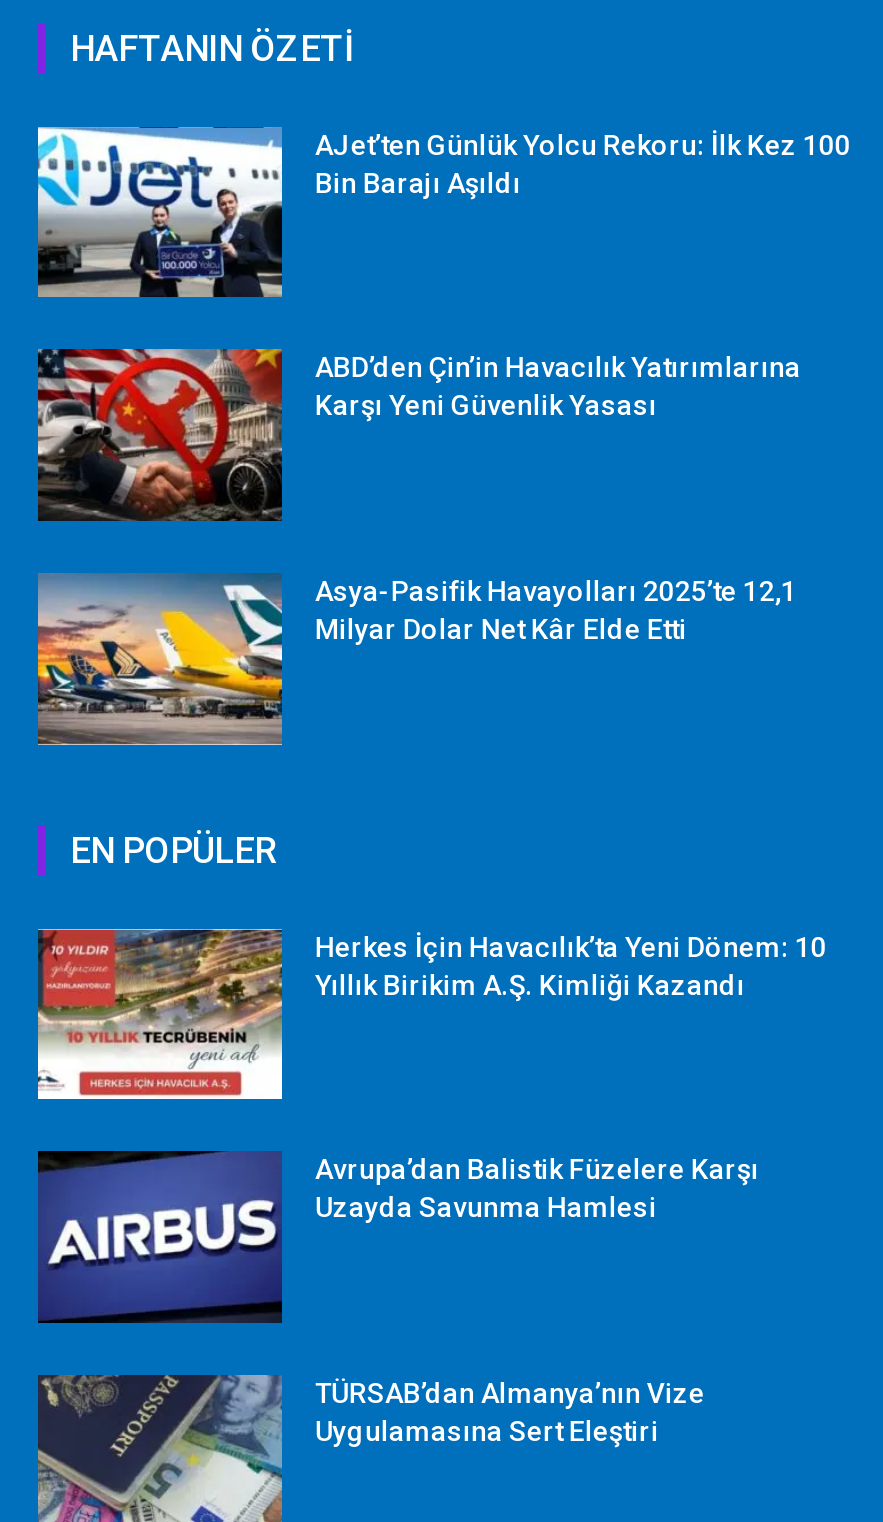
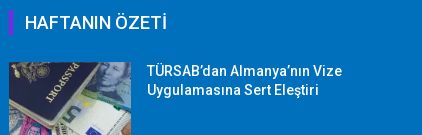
- [image]
- AJet’ten Günlük Yolcu Rekoru: İlk Kez 100
- Bin Barajı Aşıldı

- [image]
- ABD’den Çin’in Havacılık Yatırımlarına
- Karşı Yeni Güvenlik Yasası

- [image]
- Asya-Pasifik Havayolları 2025’te 12,1
- Milyar Dolar Net Kâr Elde Etti

- [image]
- EN POPÜLER
- Herkes İçin Havacılık’ta Yeni Dönem: 10
- Yıllık Birikim A.Ş. Kimliği Kazandı

- [image]
- Avrupa’dan Balistik Füzelere Karşı
- Uzayda Savunma Hamlesi
